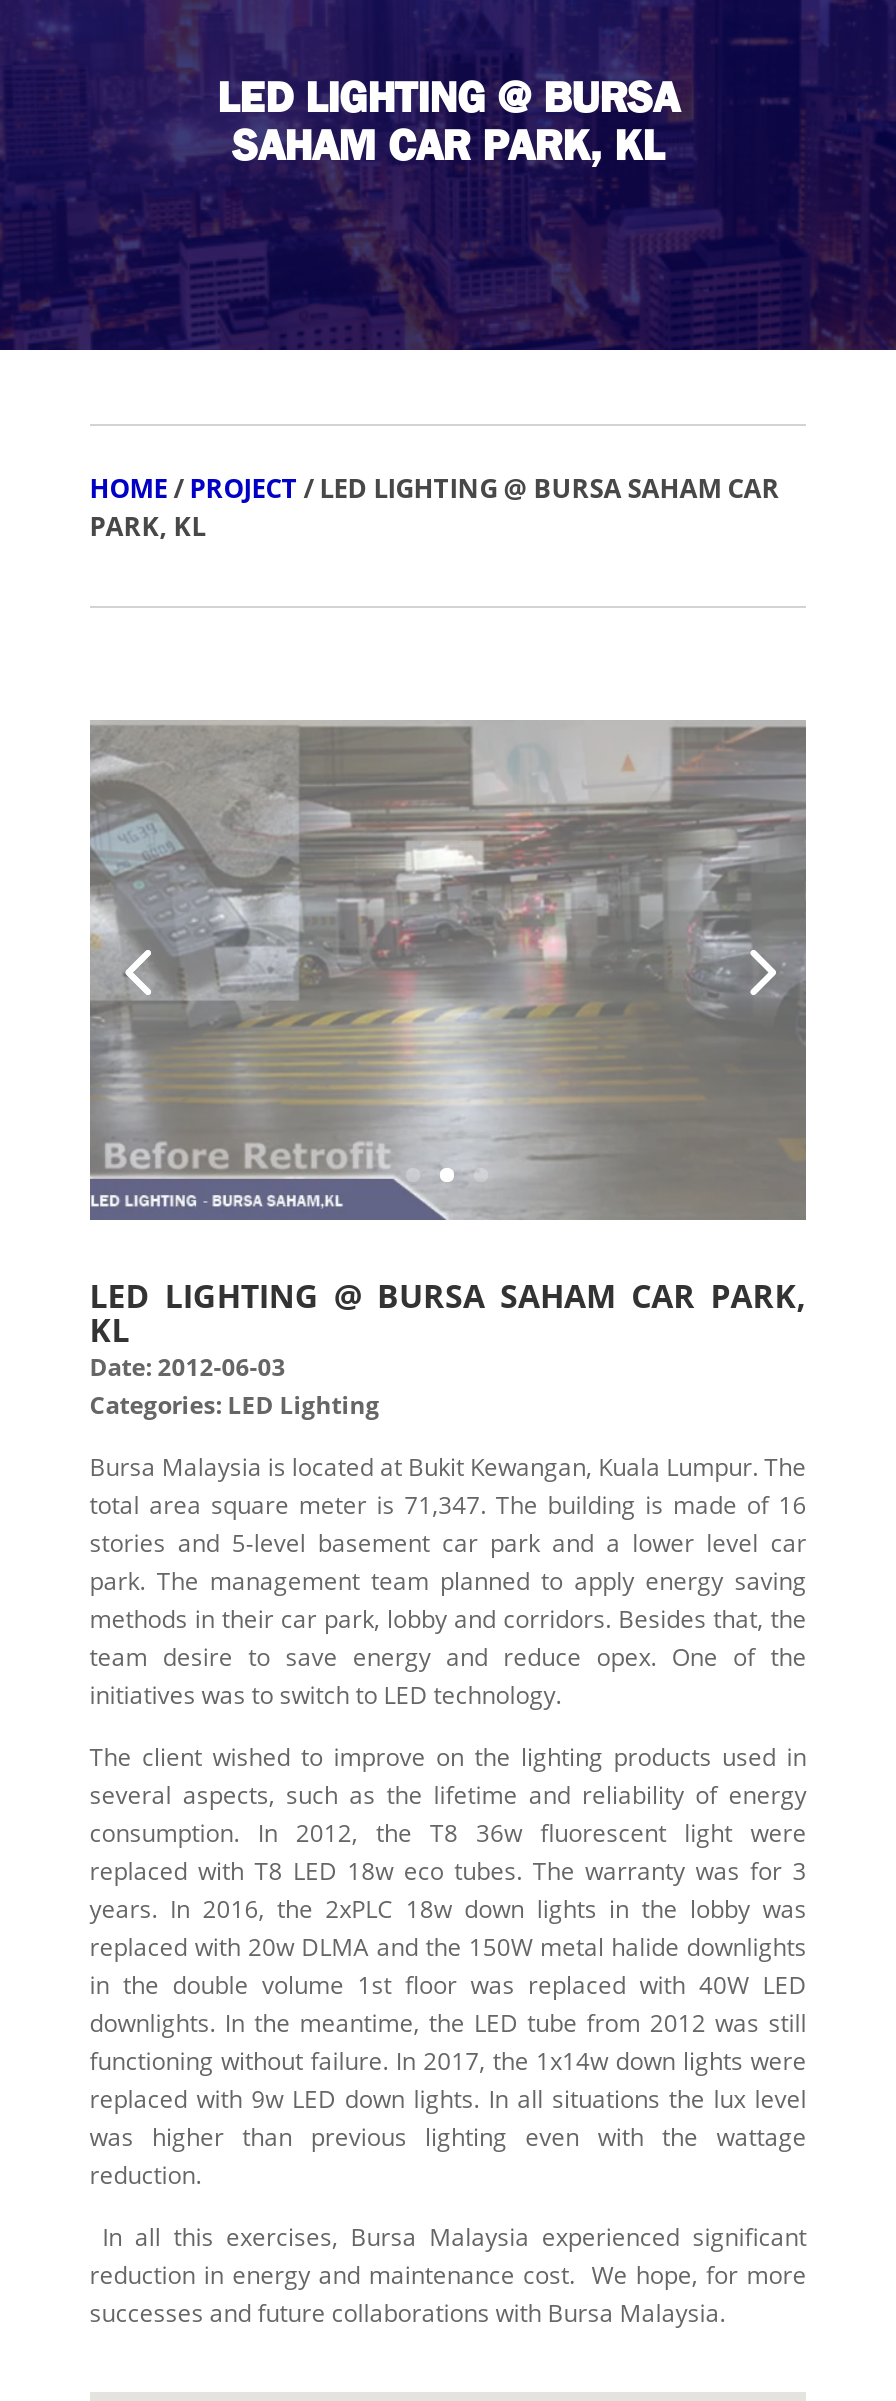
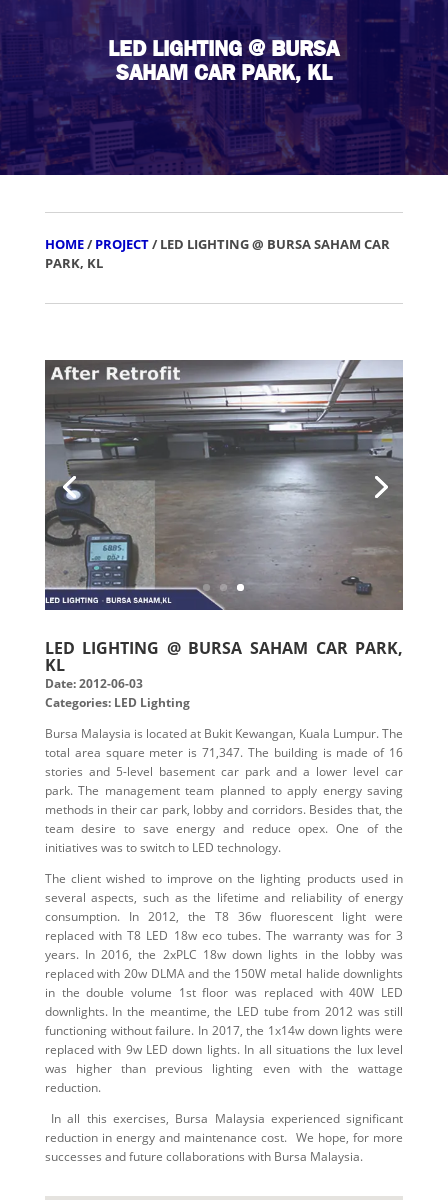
- [image]
+ [image]
